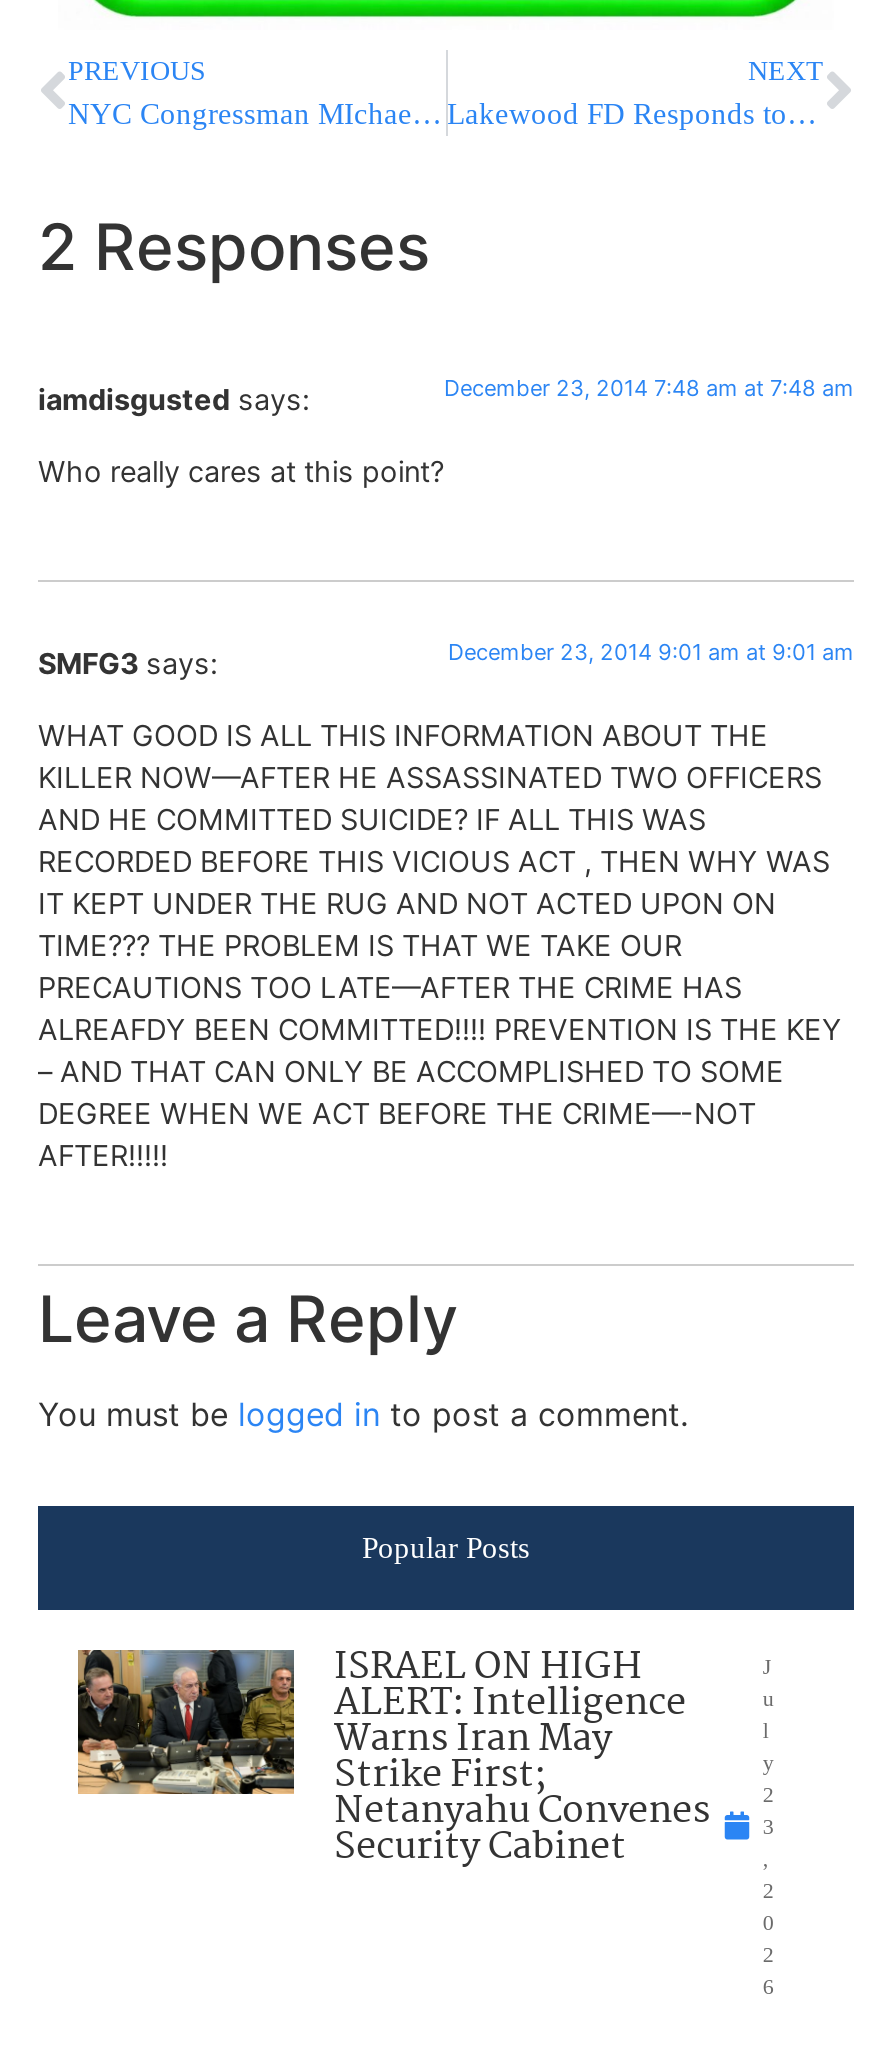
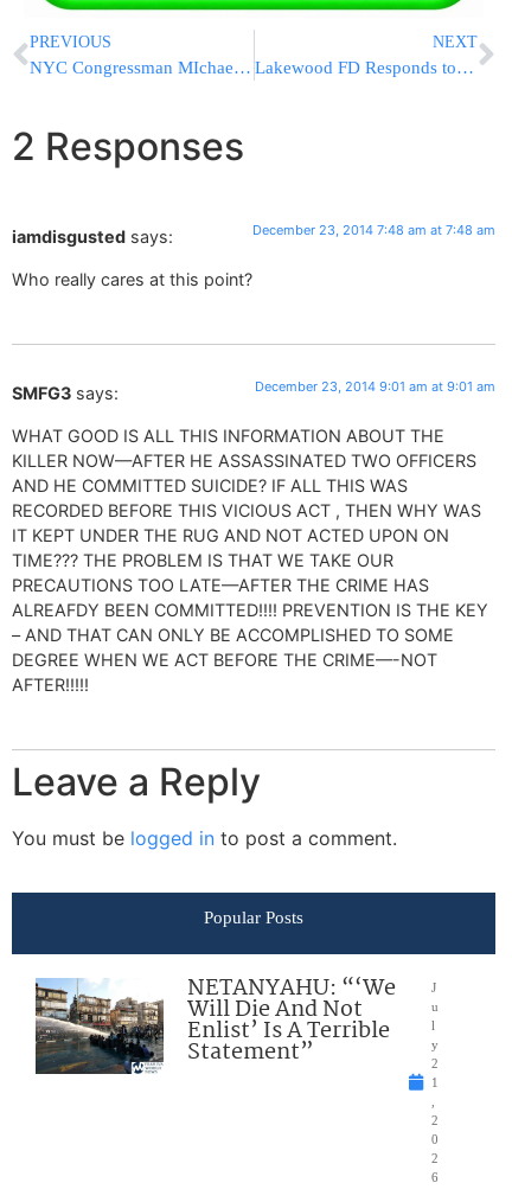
- [image]
- ISRAEL ON HIGH
- ALERT: Intelligence
- Warns Iran May
- Strike First;
- Netanyahu Convenes
- Security Cabinet
+ [image]
+ NETANYAHU: “‘We
+ Will Die And Not
+ Enlist’ Is A Terrible
+ Statement”

- 3
+ 1
